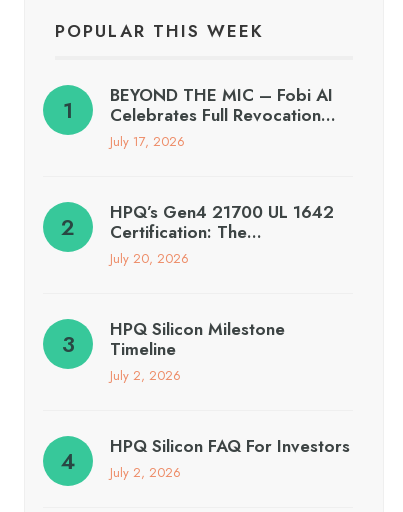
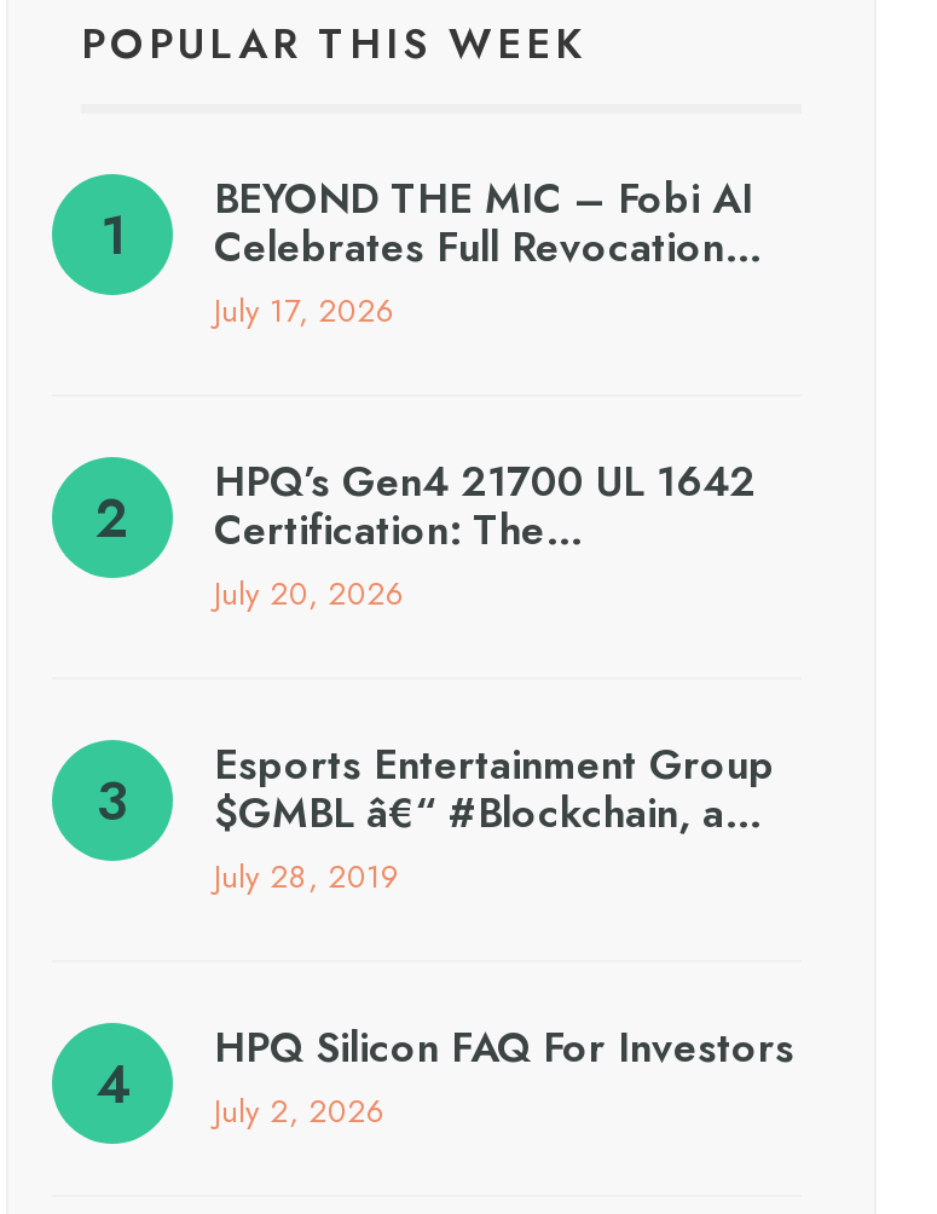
- HPQ Silicon Milestone
- Timeline
- July 2, 2026
+ Esports Entertainment Group
+ $GMBL â€“ #Blockchain, a…
+ July 28, 2019
